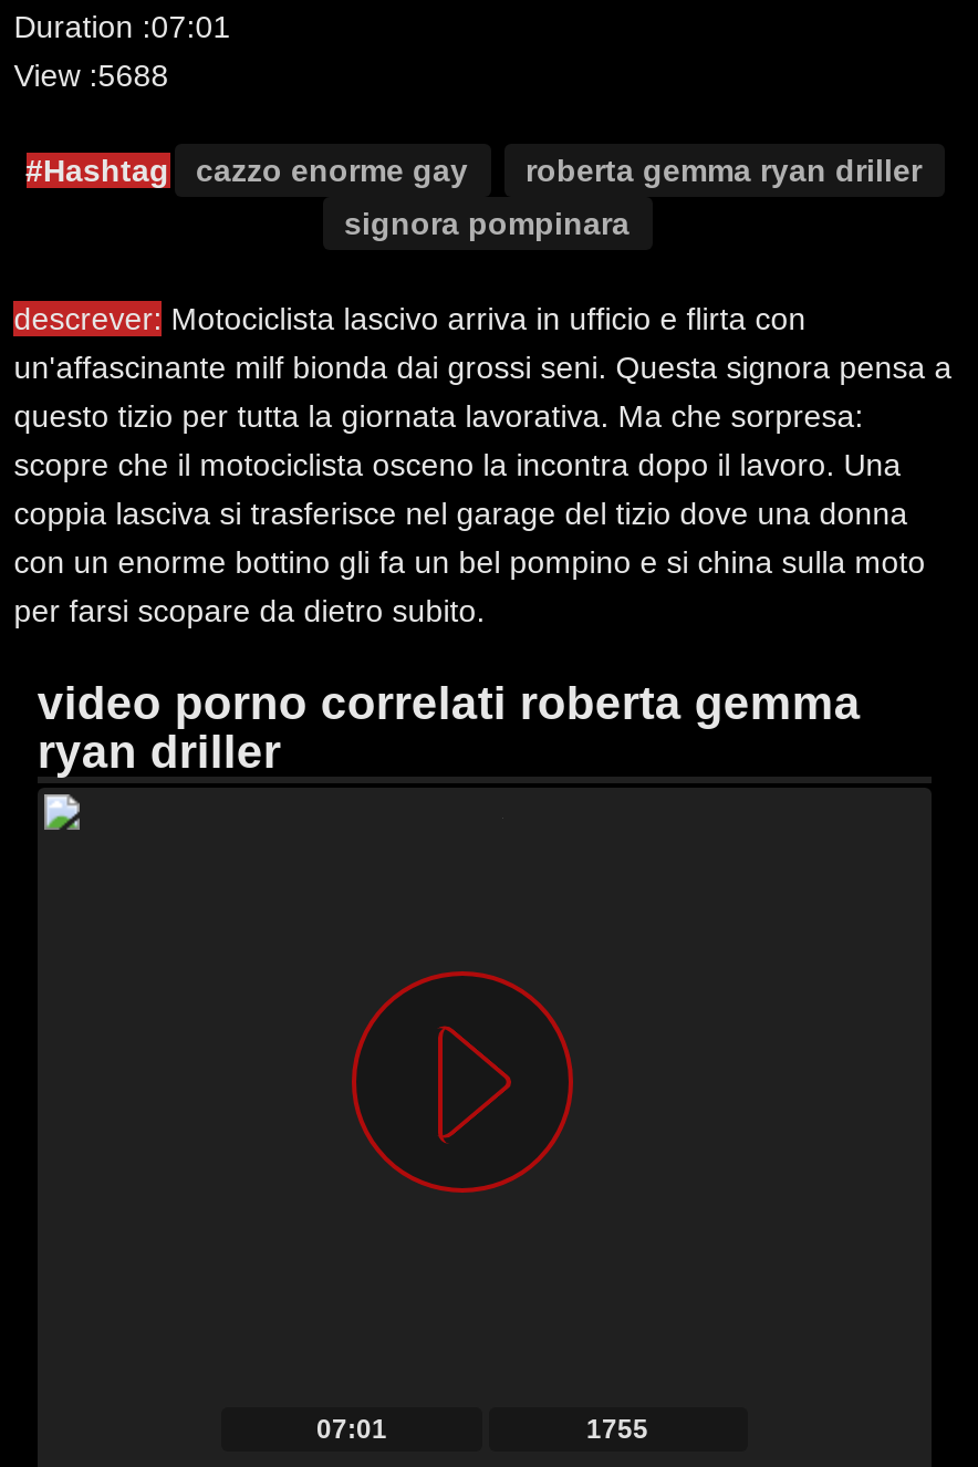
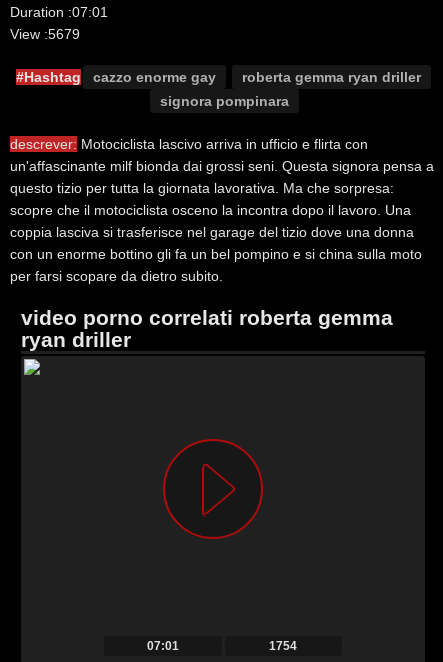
- View : 5688
+ View : 5679

- 1755
+ 1754
